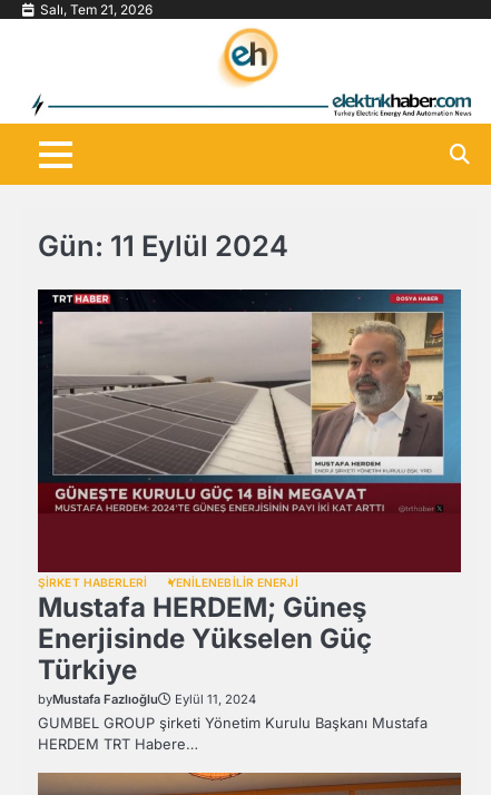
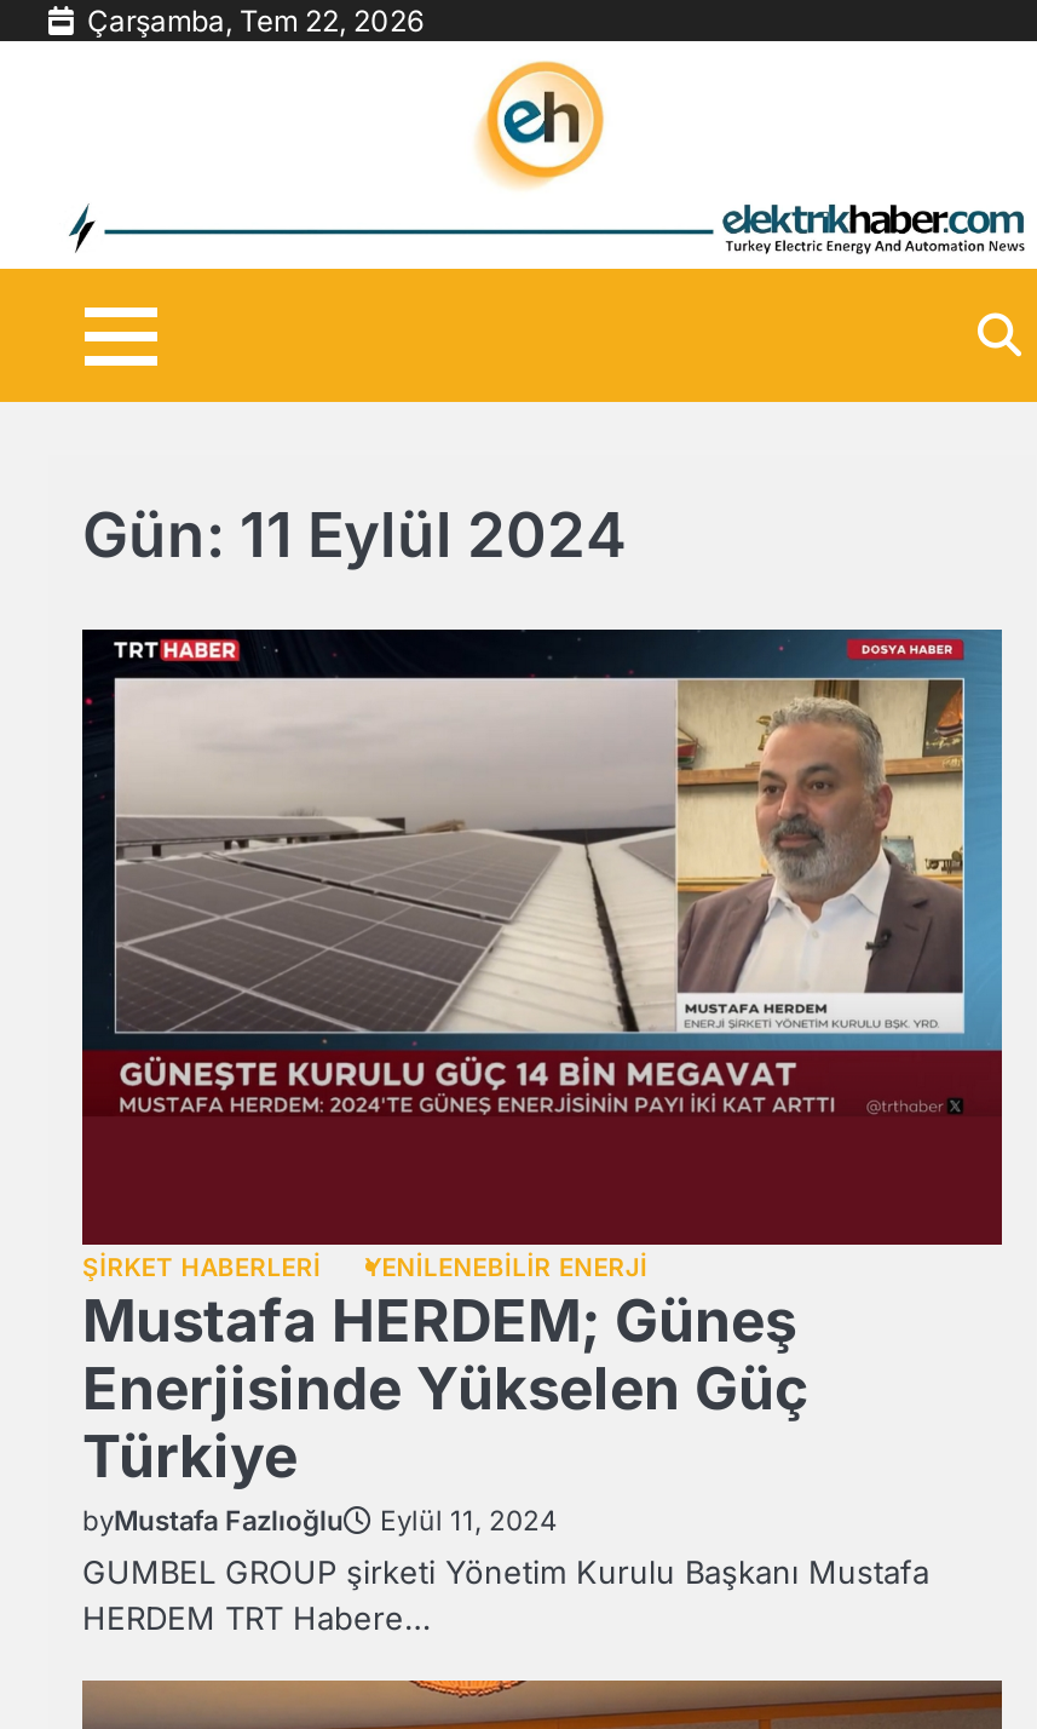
- Salı, Tem 21, 2026
+ Çarşamba, Tem 22, 2026
